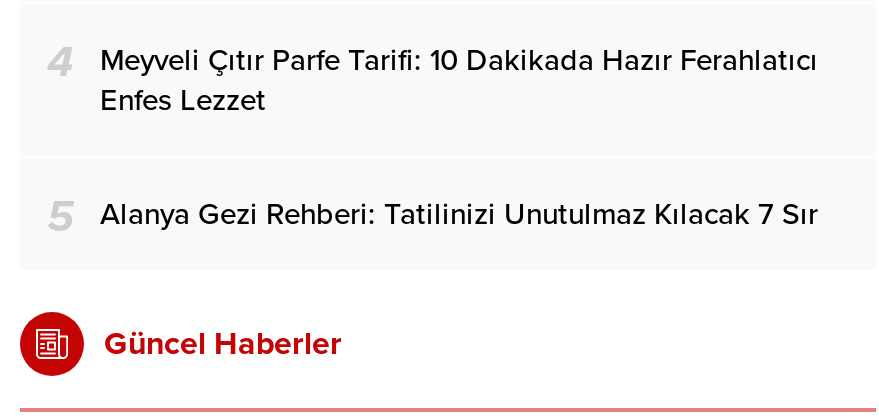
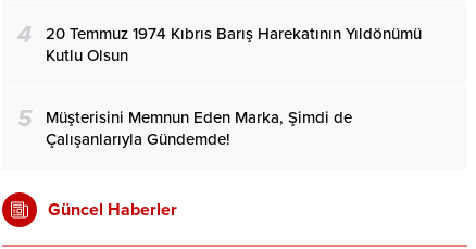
- Meyveli Çıtır Parfe Tarifi: 10 Dakikada Hazır Ferahlatıcı
- Enfes Lezzet
+ 20 Temmuz 1974 Kıbrıs Barış Harekatının Yıldönümü
+ Kutlu Olsun

- Alanya Gezi Rehberi: Tatilinizi Unutulmaz Kılacak 7 Sır
+ Müşterisini Memnun Eden Marka, Şimdi de
+ Çalışanlarıyla Gündemde!
